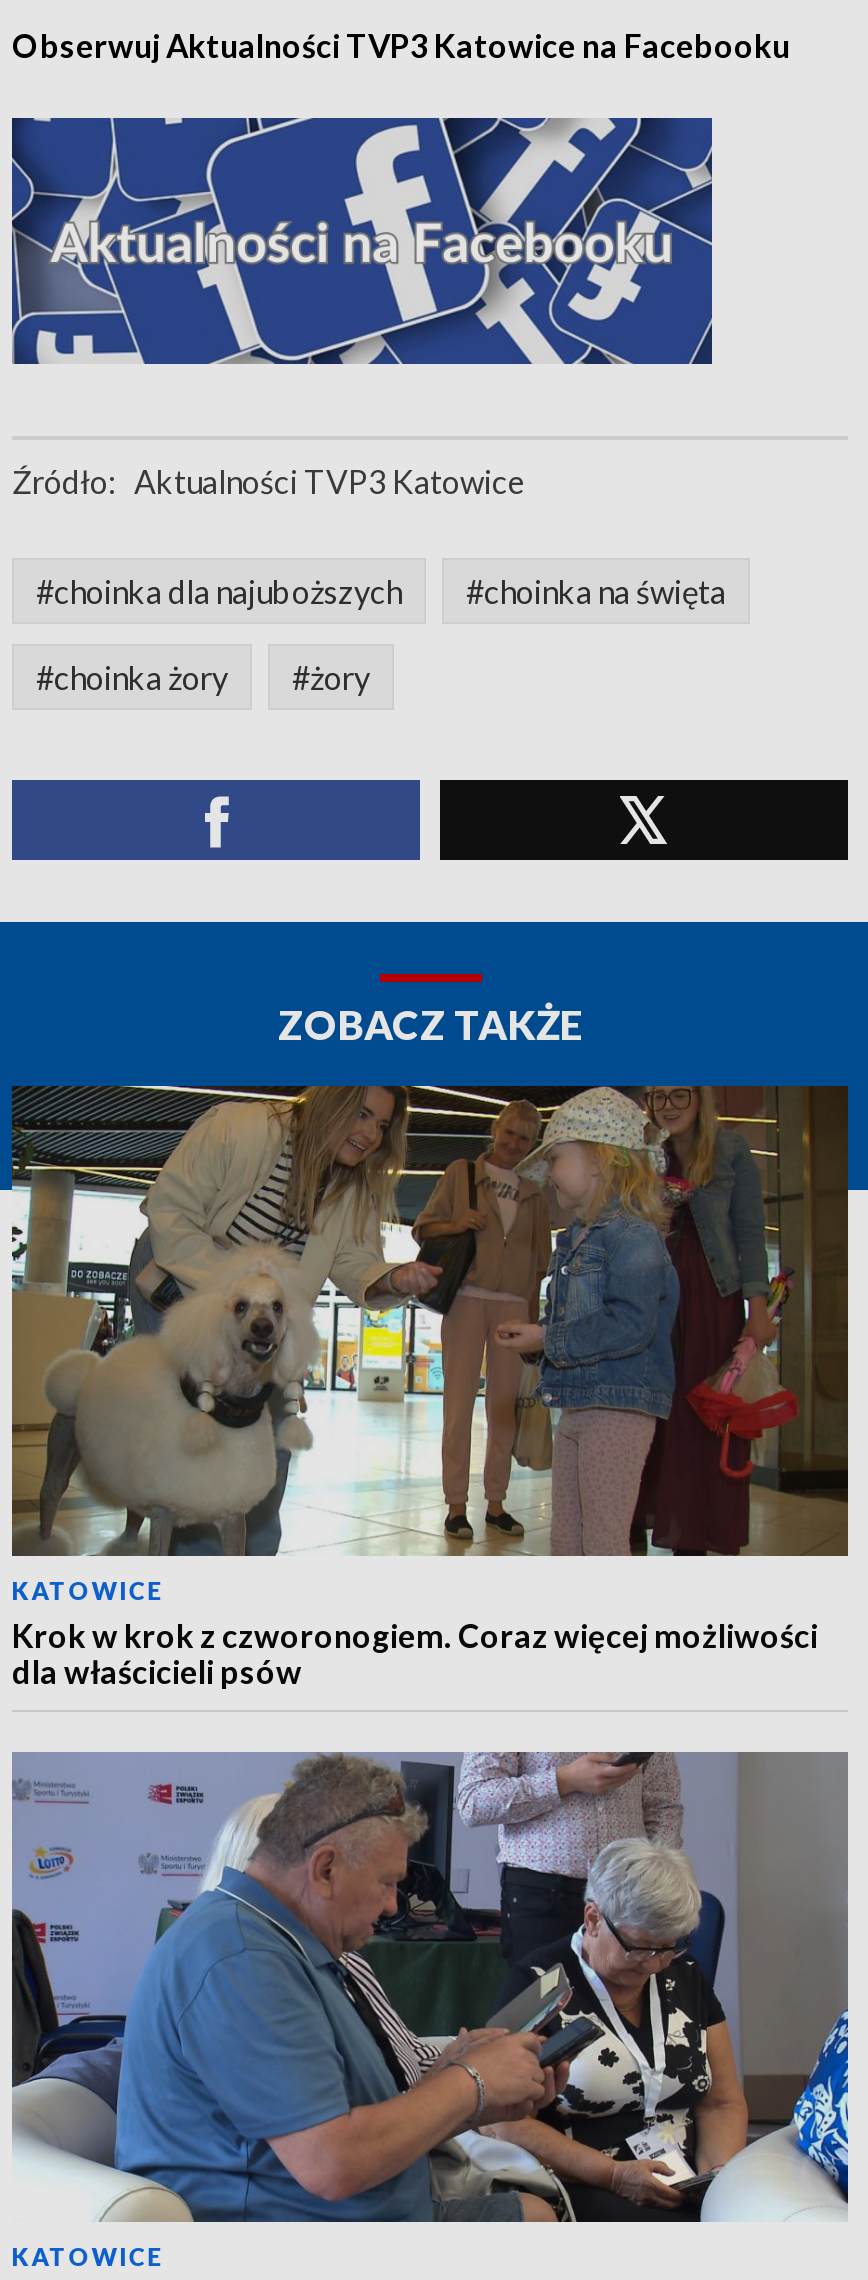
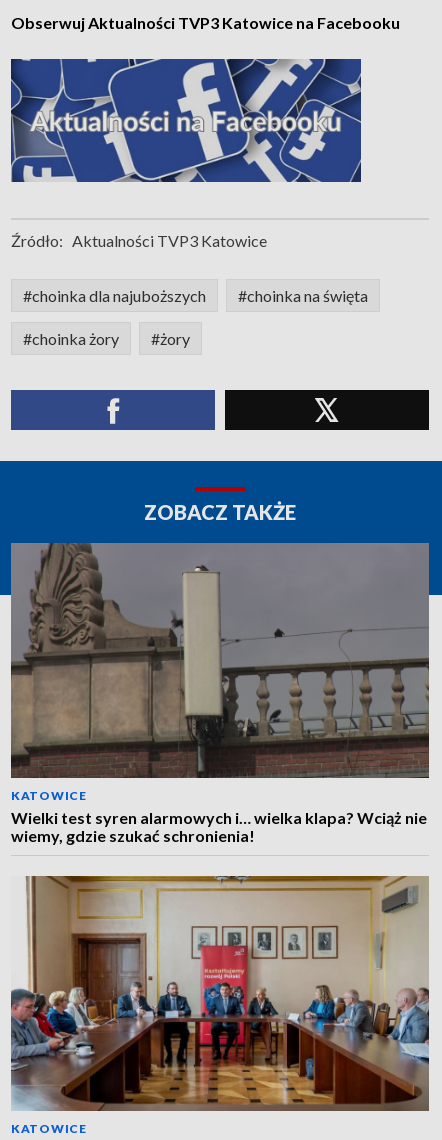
- [image]
- Krok w krok z czworonogiem. Coraz więcej możliwości
- dla właścicieli psów
+ [image]
+ Wielki test syren alarmowych i… wielka klapa? Wciąż nie
+ wiemy, gdzie szukać schronienia!

- [image]
+ [image]
